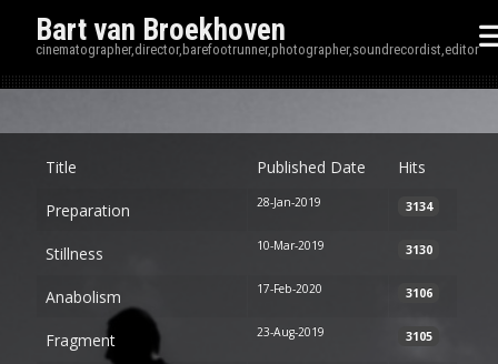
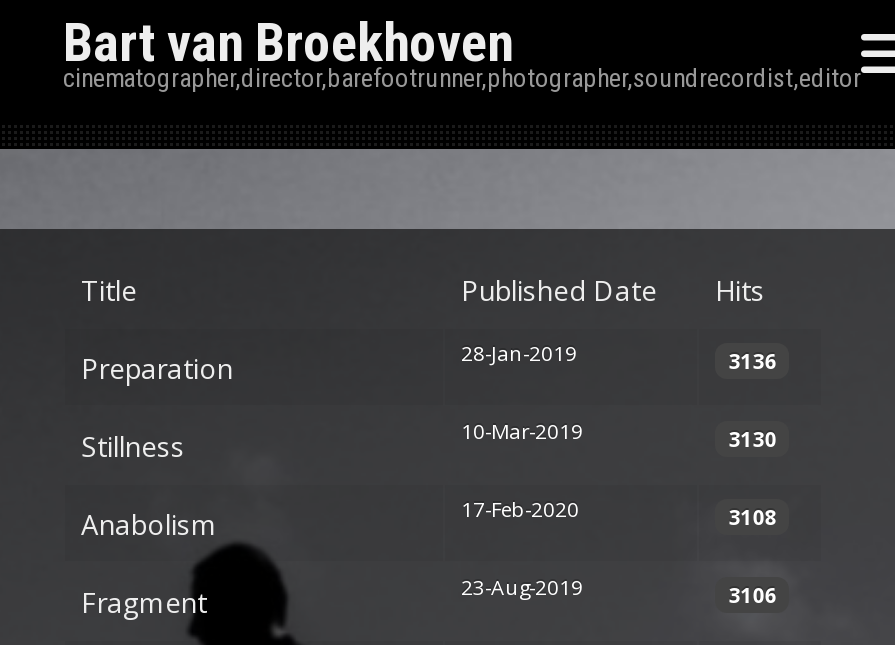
- 3134
+ 3136

- 3106
+ 3108

- 3105
+ 3106
